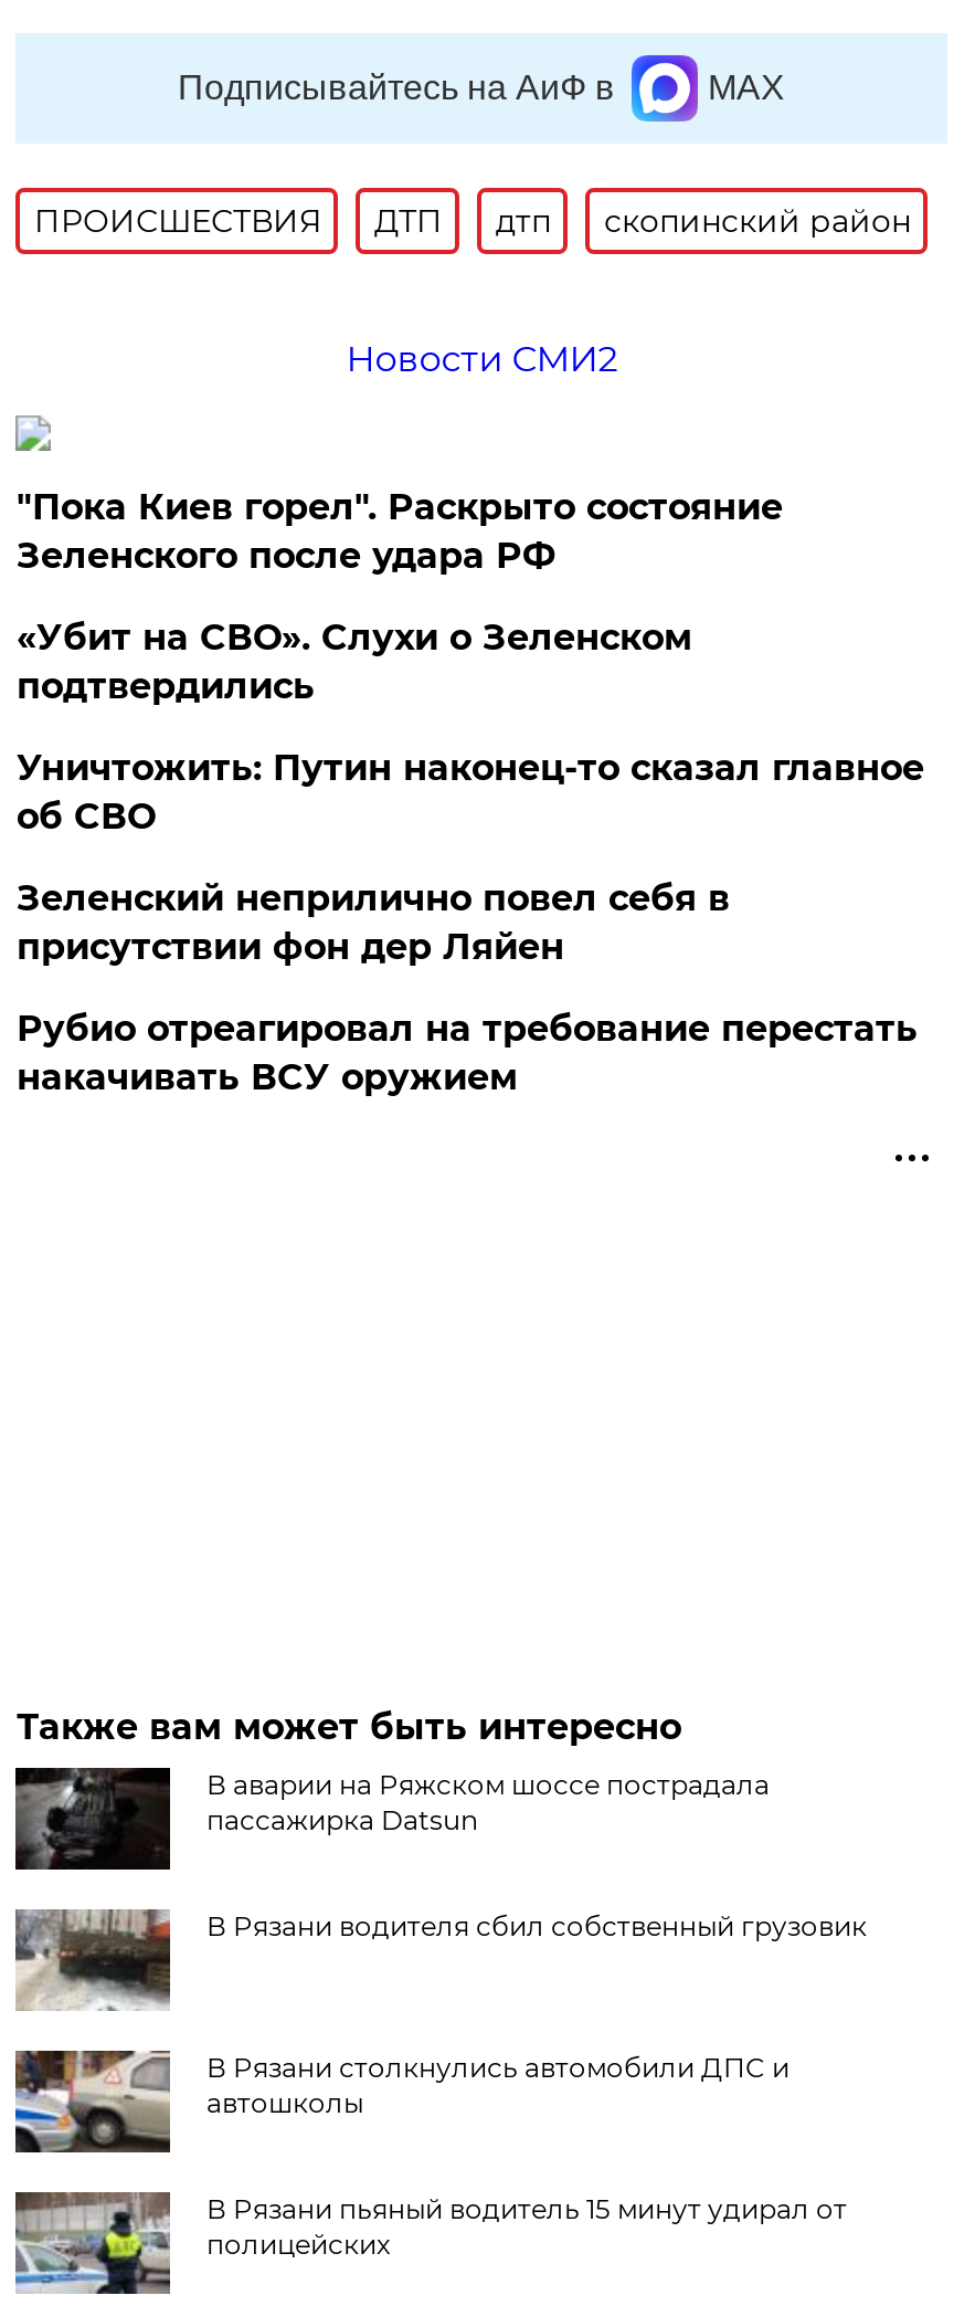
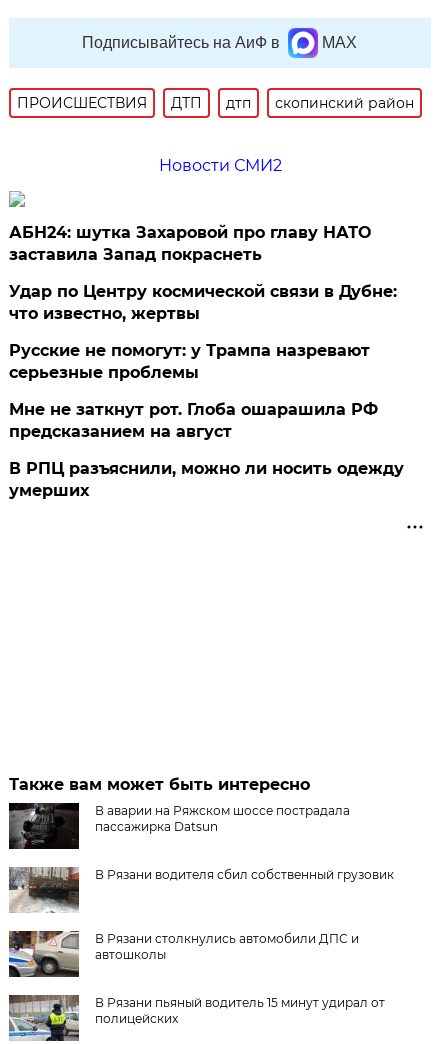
- "Пока Киев горел". Раскрыто состояние
- Зеленского после удара РФ
+ АБН24: шутка Захаровой про главу НАТО
+ заставила Запад покраснеть

- «Убит на СВО». Слухи о Зеленском
- подтвердились
+ Удар по Центру космической связи в Дубне:
+ что известно, жертвы

- Уничтожить: Путин наконец-то сказал главное
- об СВО
+ Русские не помогут: у Трампа назревают
+ серьезные проблемы

- Зеленский неприлично повел cебя в
- присутствии фон дер Ляйен
+ Мне не заткнут рот. Глоба ошарашила РФ
+ предсказанием на август

- Рубио отреагировал на требование перестать
- накачивать ВСУ оружием
+ В РПЦ разъяснили, можно ли носить одежду
+ умерших
